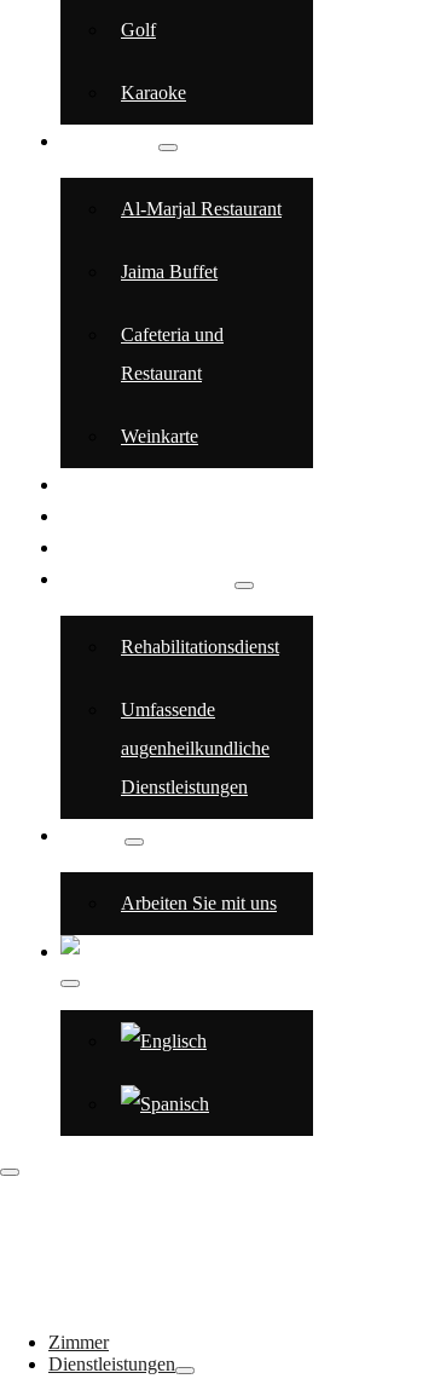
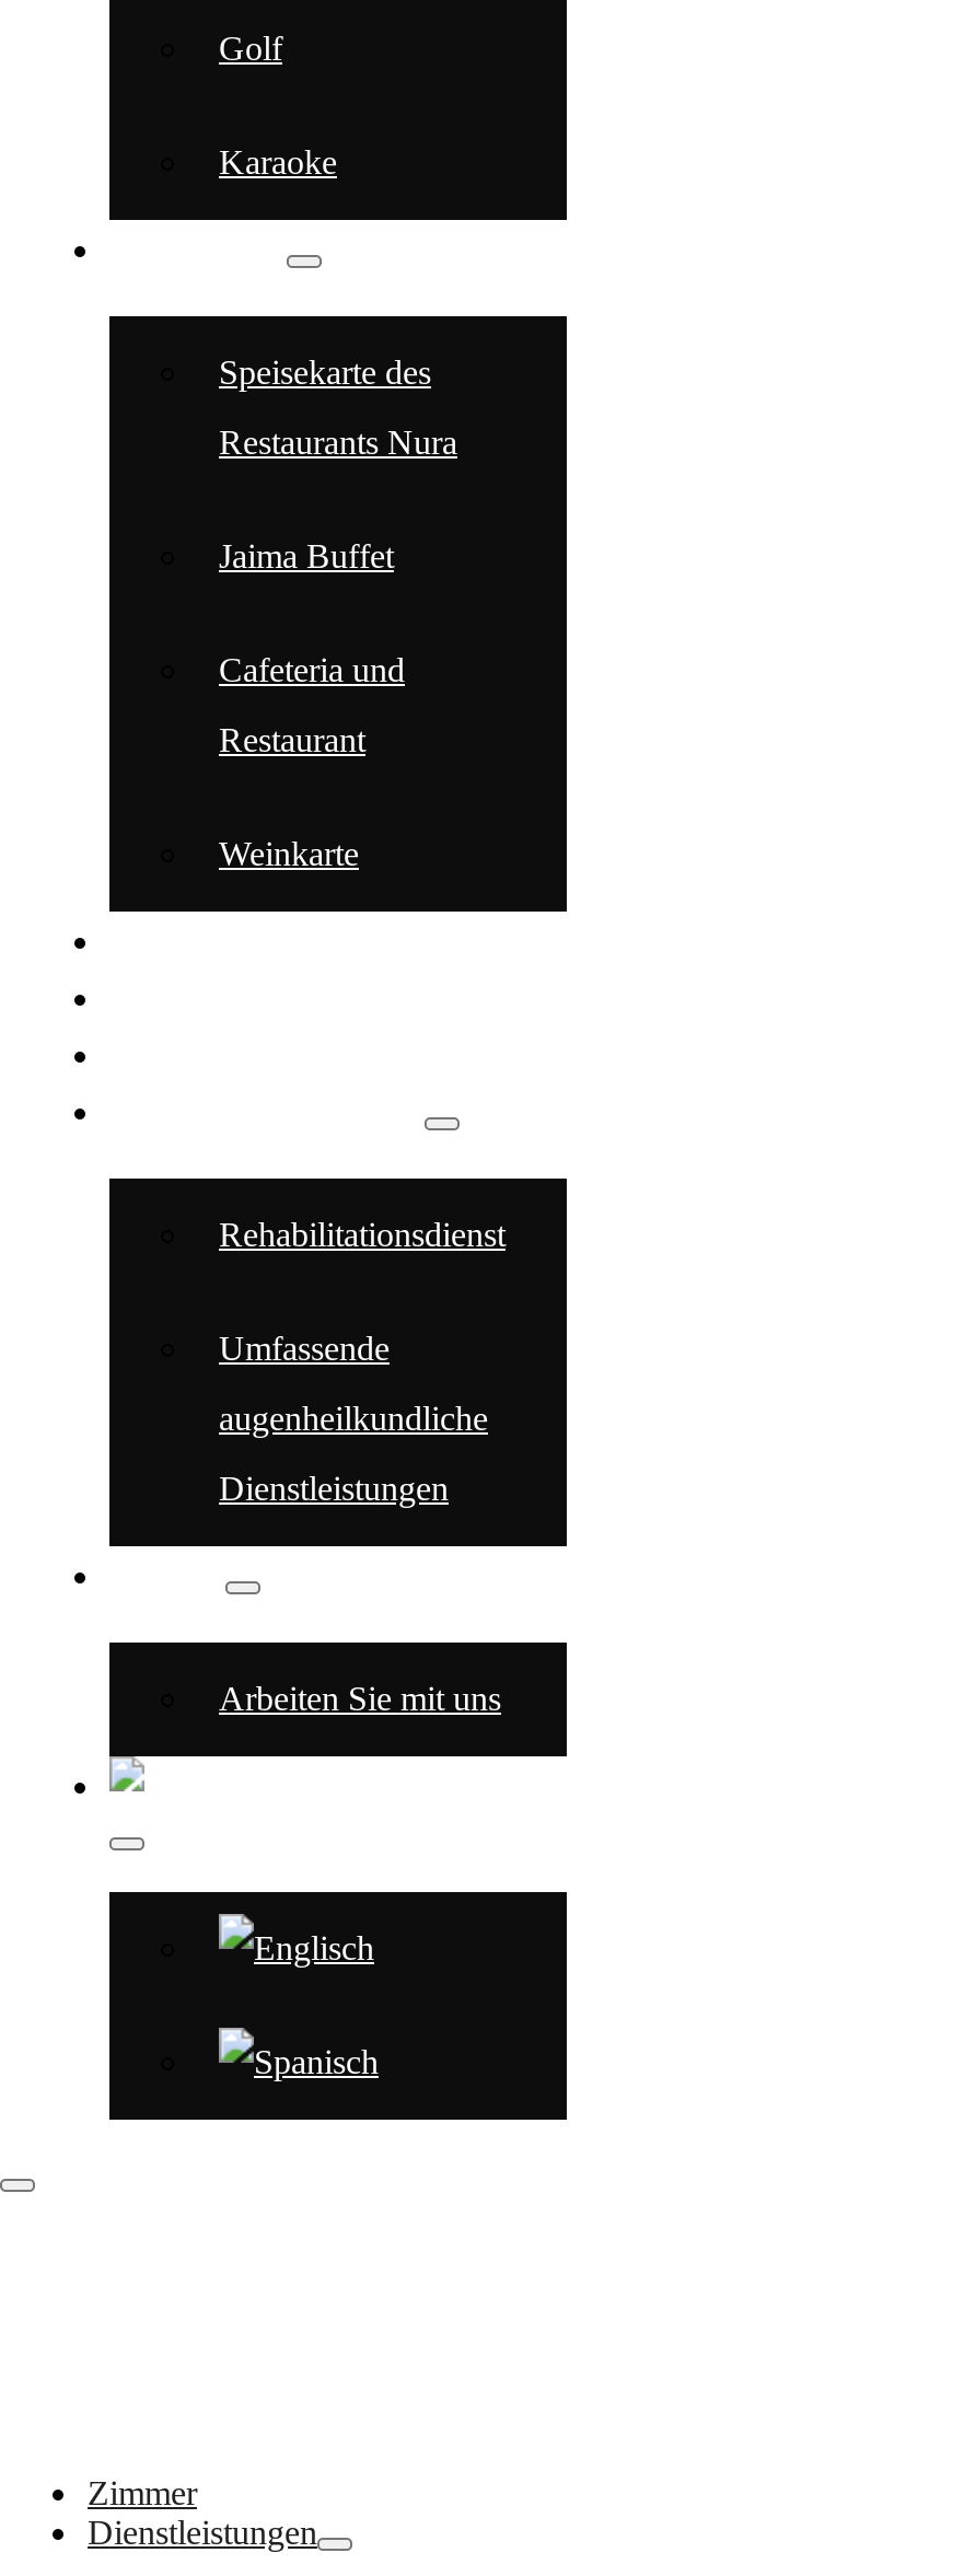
- Al-Marjal Restaurant
+ Speisekarte des
+ Restaurants Nura
